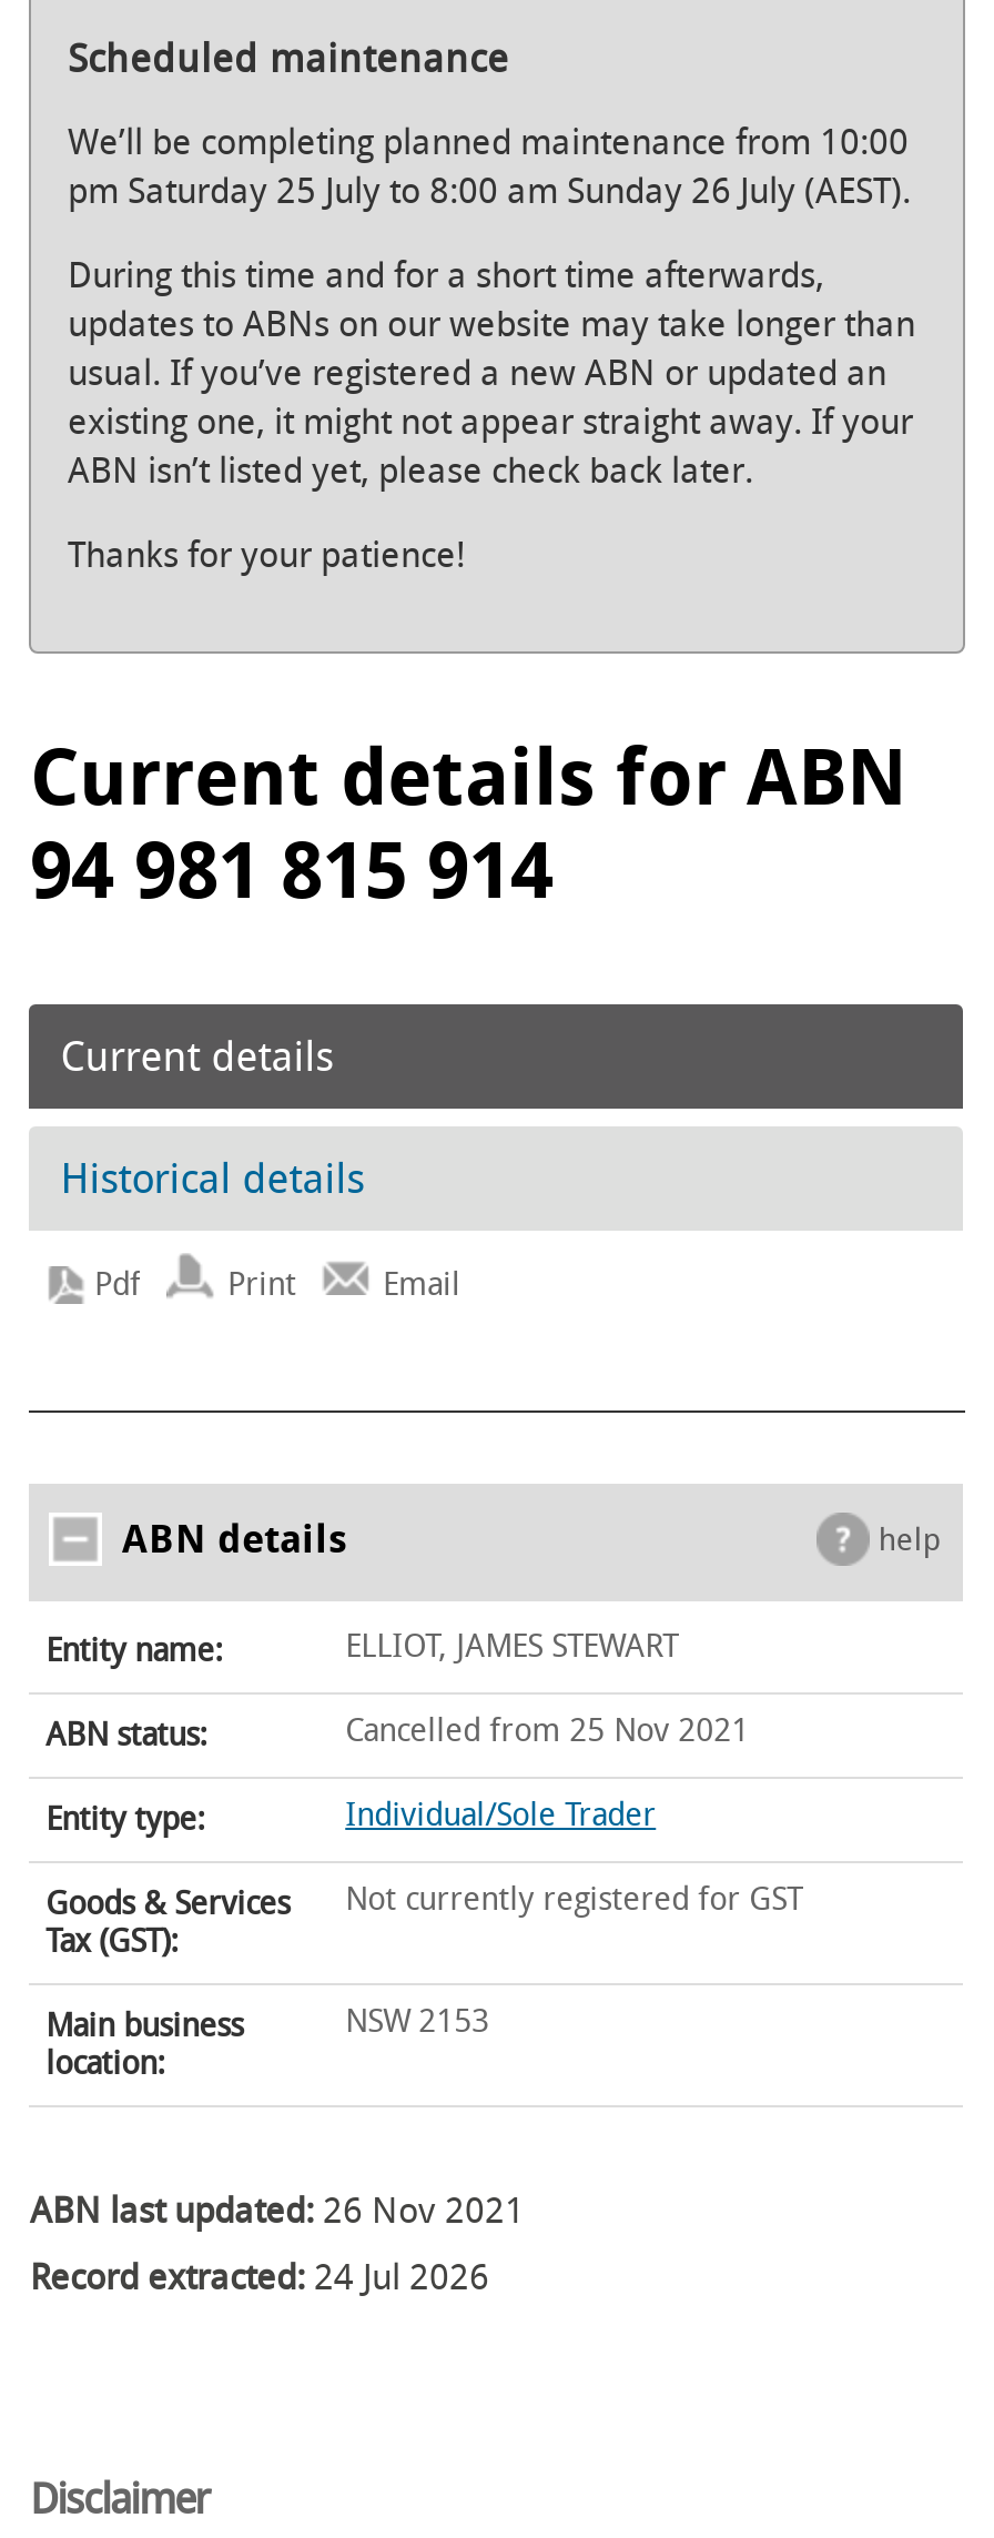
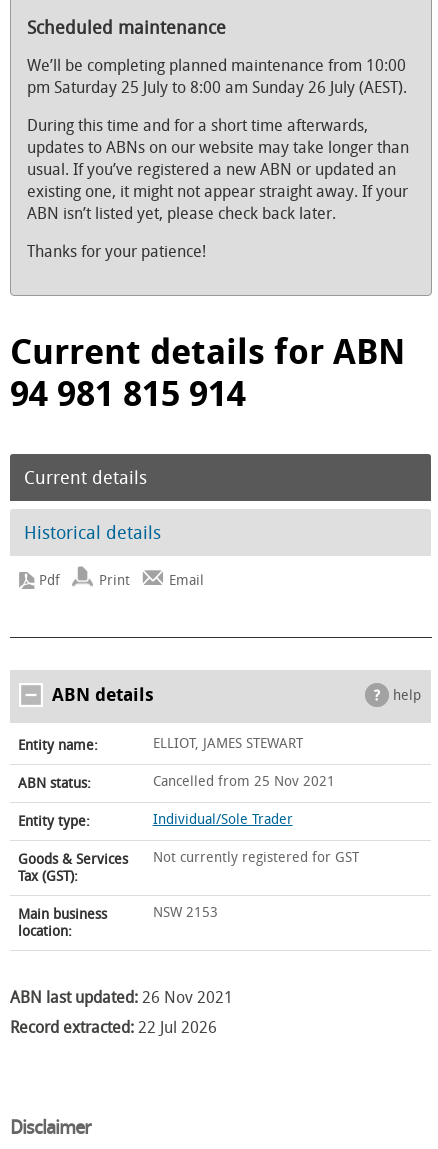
- Record extracted: 24 Jul 2026
+ Record extracted: 22 Jul 2026
